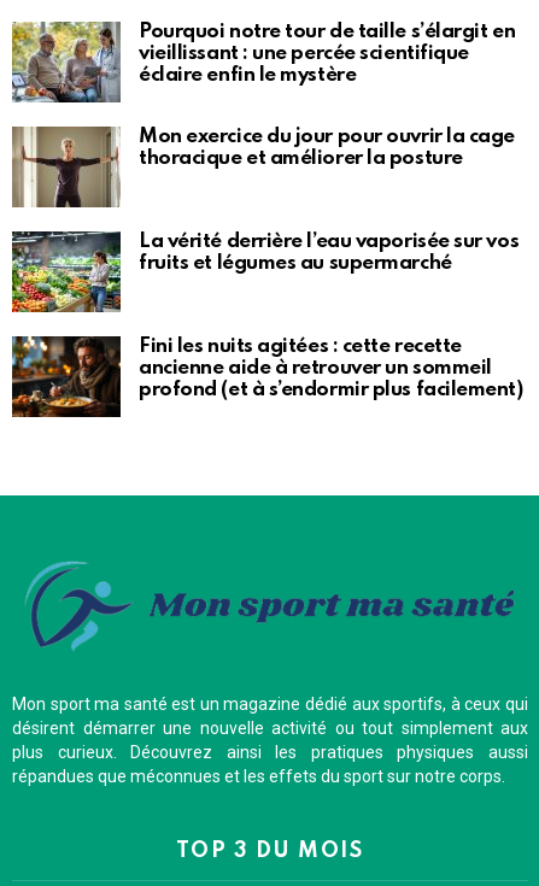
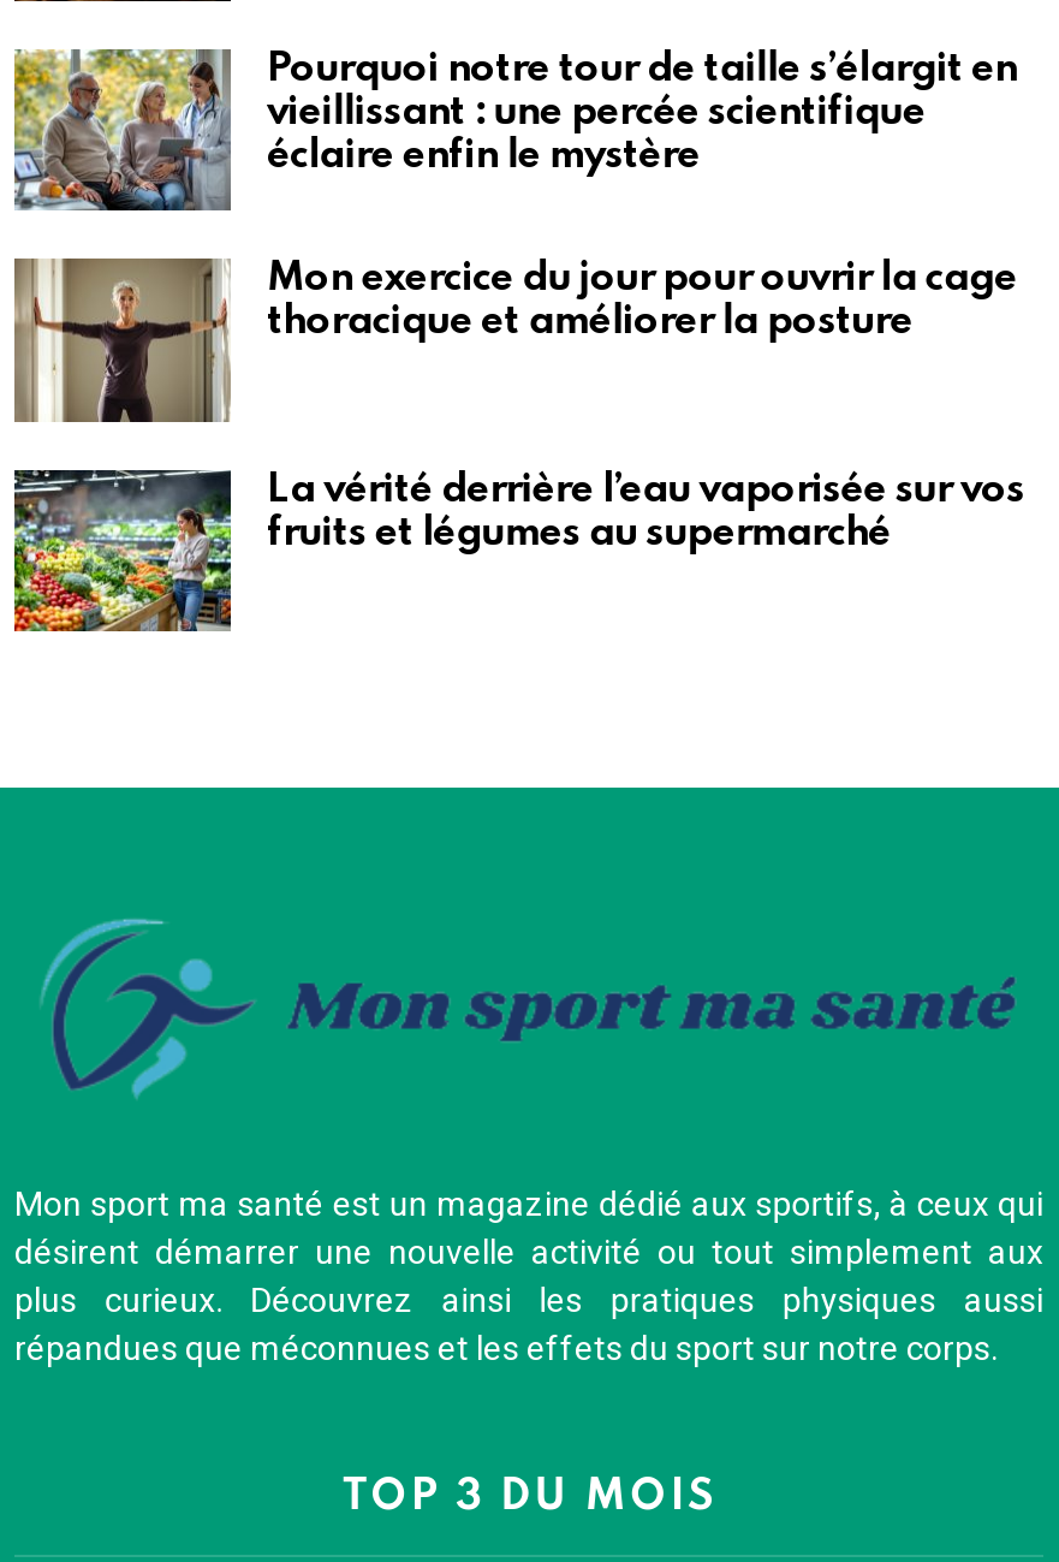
- [image]
- Fini les nuits agitées : cette recette
- ancienne aide à retrouver un sommeil
- profond (et à s’endormir plus facilement)
